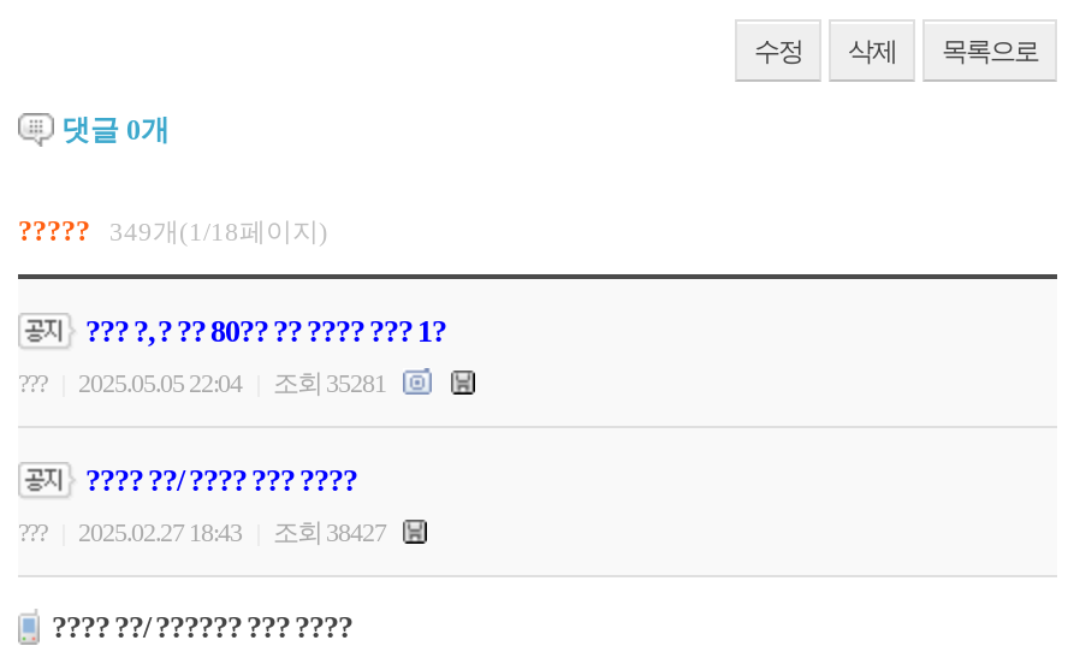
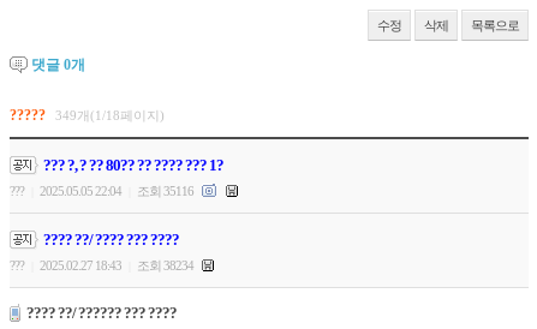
- 조회 35281
+ 조회 35116

- 조회 38427
+ 조회 38234
